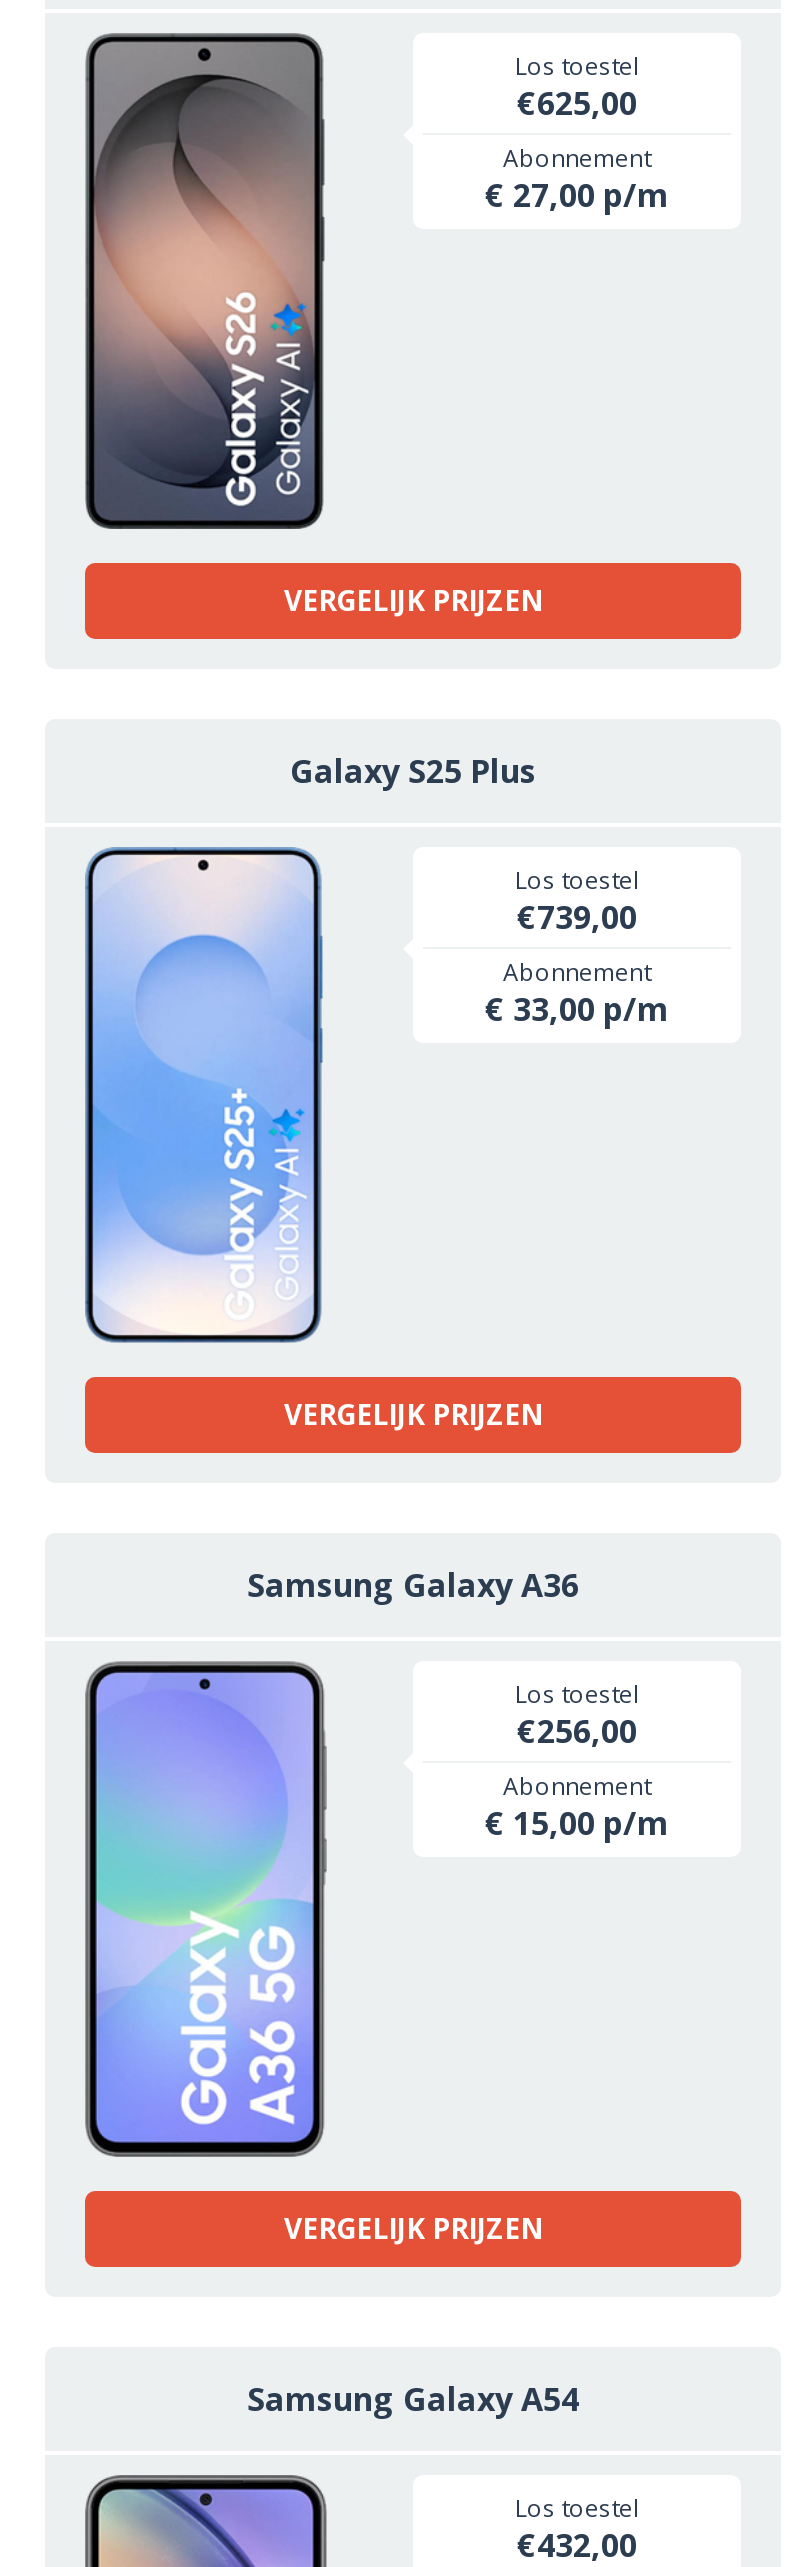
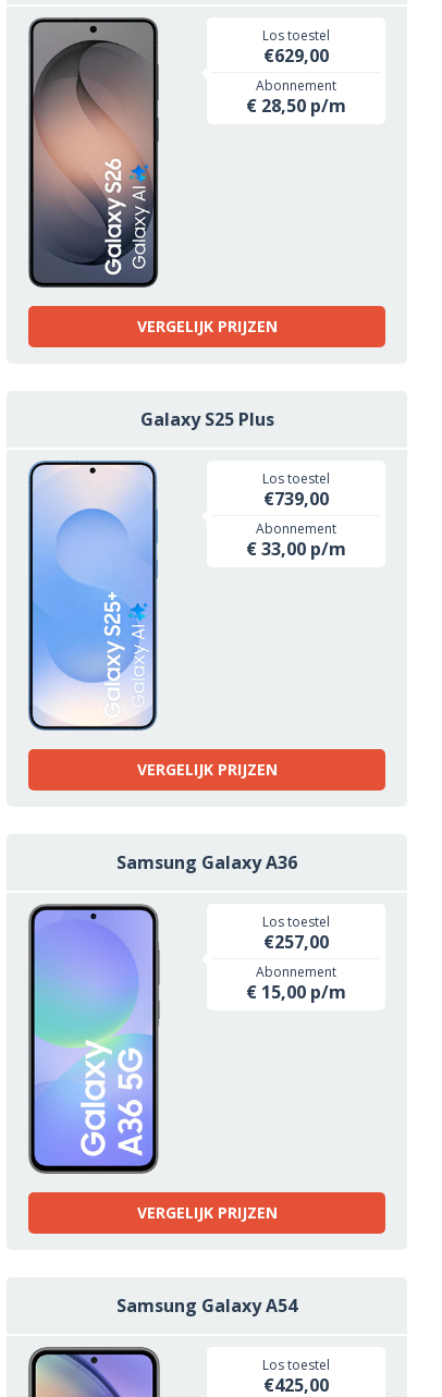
- €625,00
+ €629,00

- € 27,00 p/m
+ € 28,50 p/m

- €256,00
+ €257,00

- €432,00
+ €425,00
